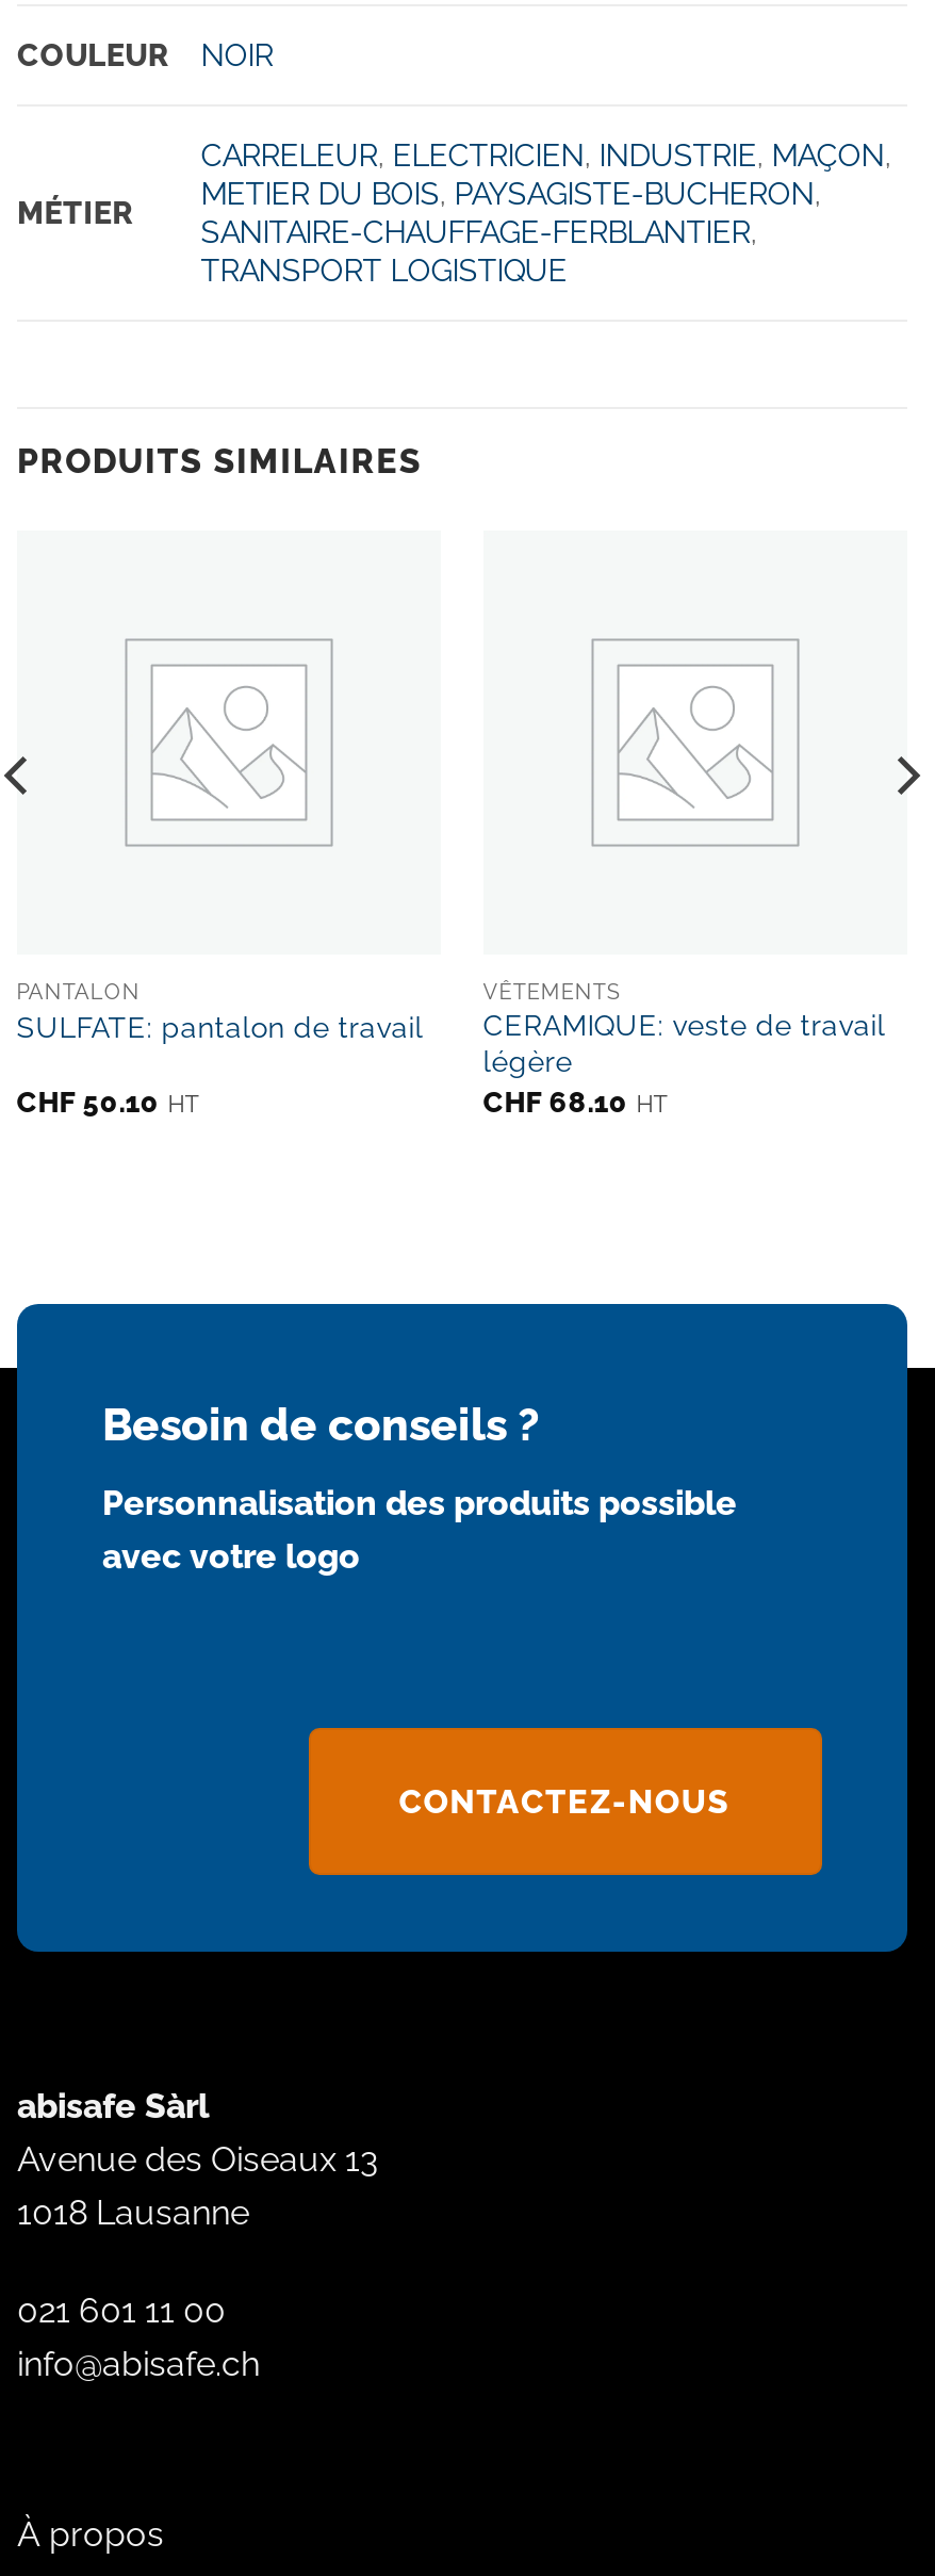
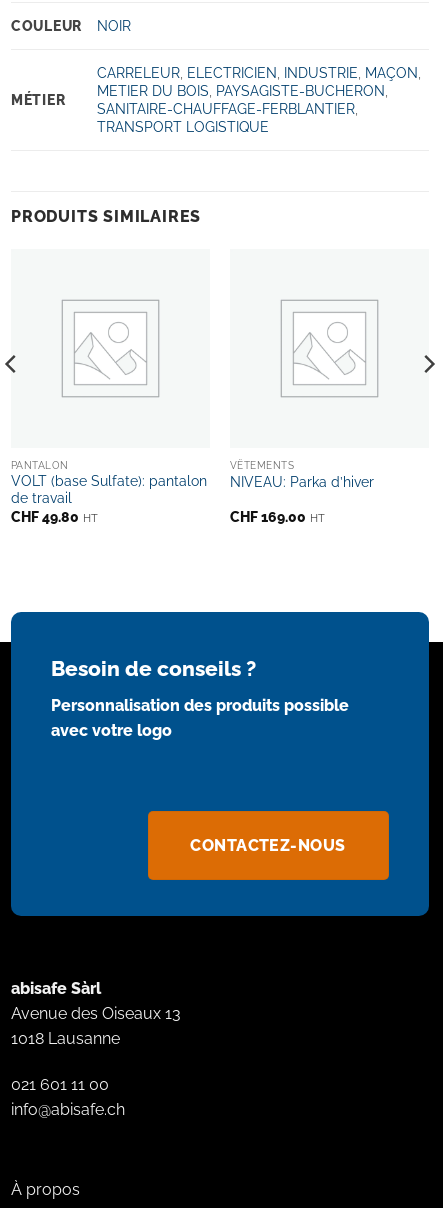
- SULFATE: pantalon de travail
- CHF 50.10 HT
+ VOLT (base Sulfate): pantalon
+ de travail
+ CHF 49.80 HT

- CERAMIQUE: veste de travail
- légère
- CHF 68.10 HT
+ NIVEAU: Parka d’hiver
+ CHF 169.00 HT
